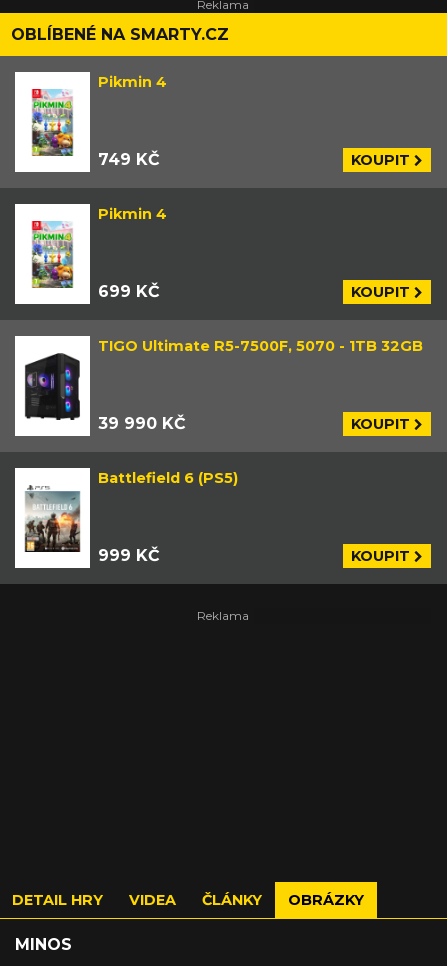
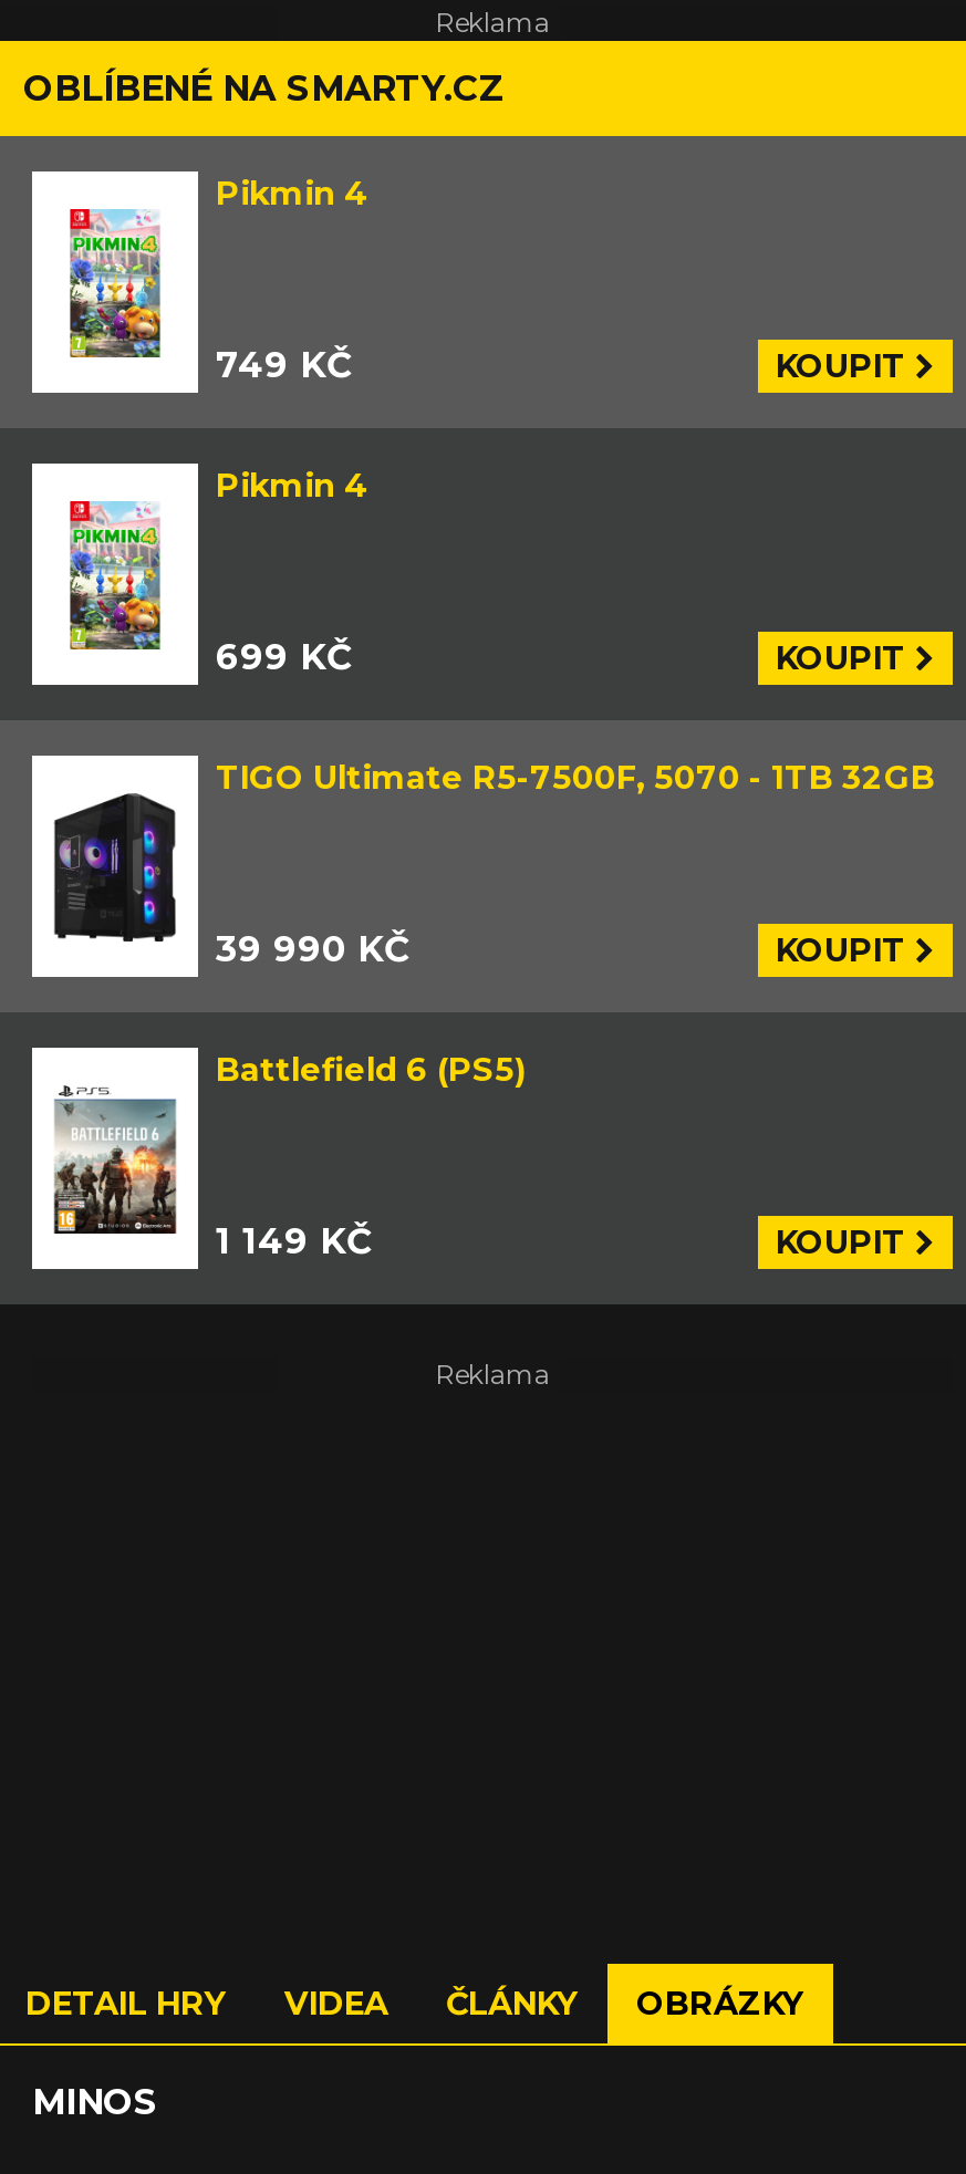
- 999 KČ
+ 1 149 KČ
